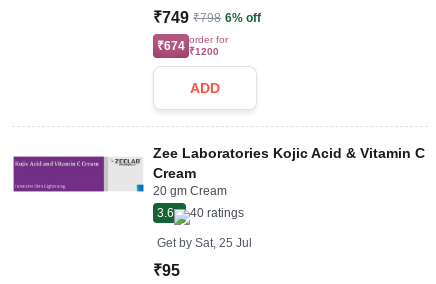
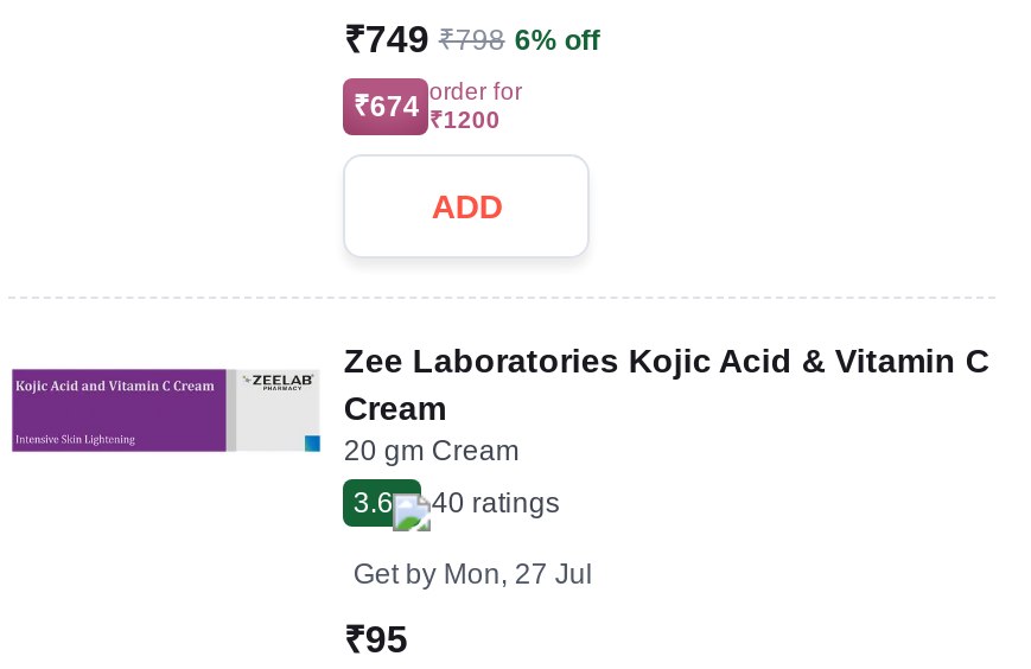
- Get by Sat, 25 Jul
+ Get by Mon, 27 Jul
